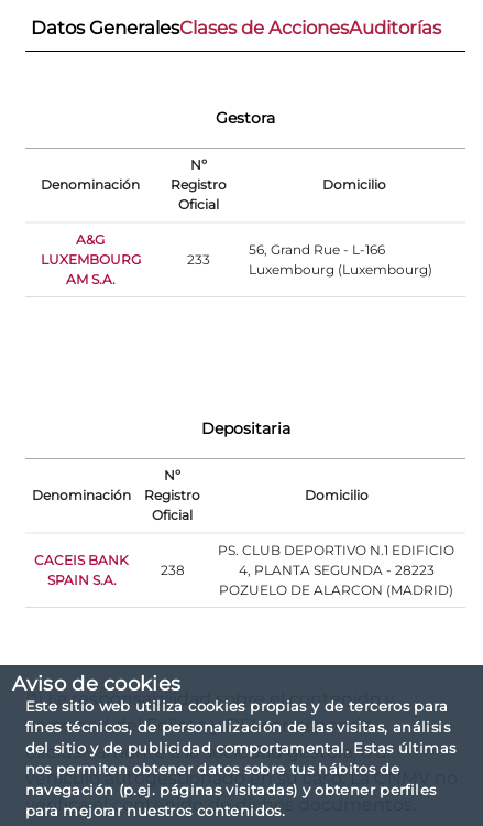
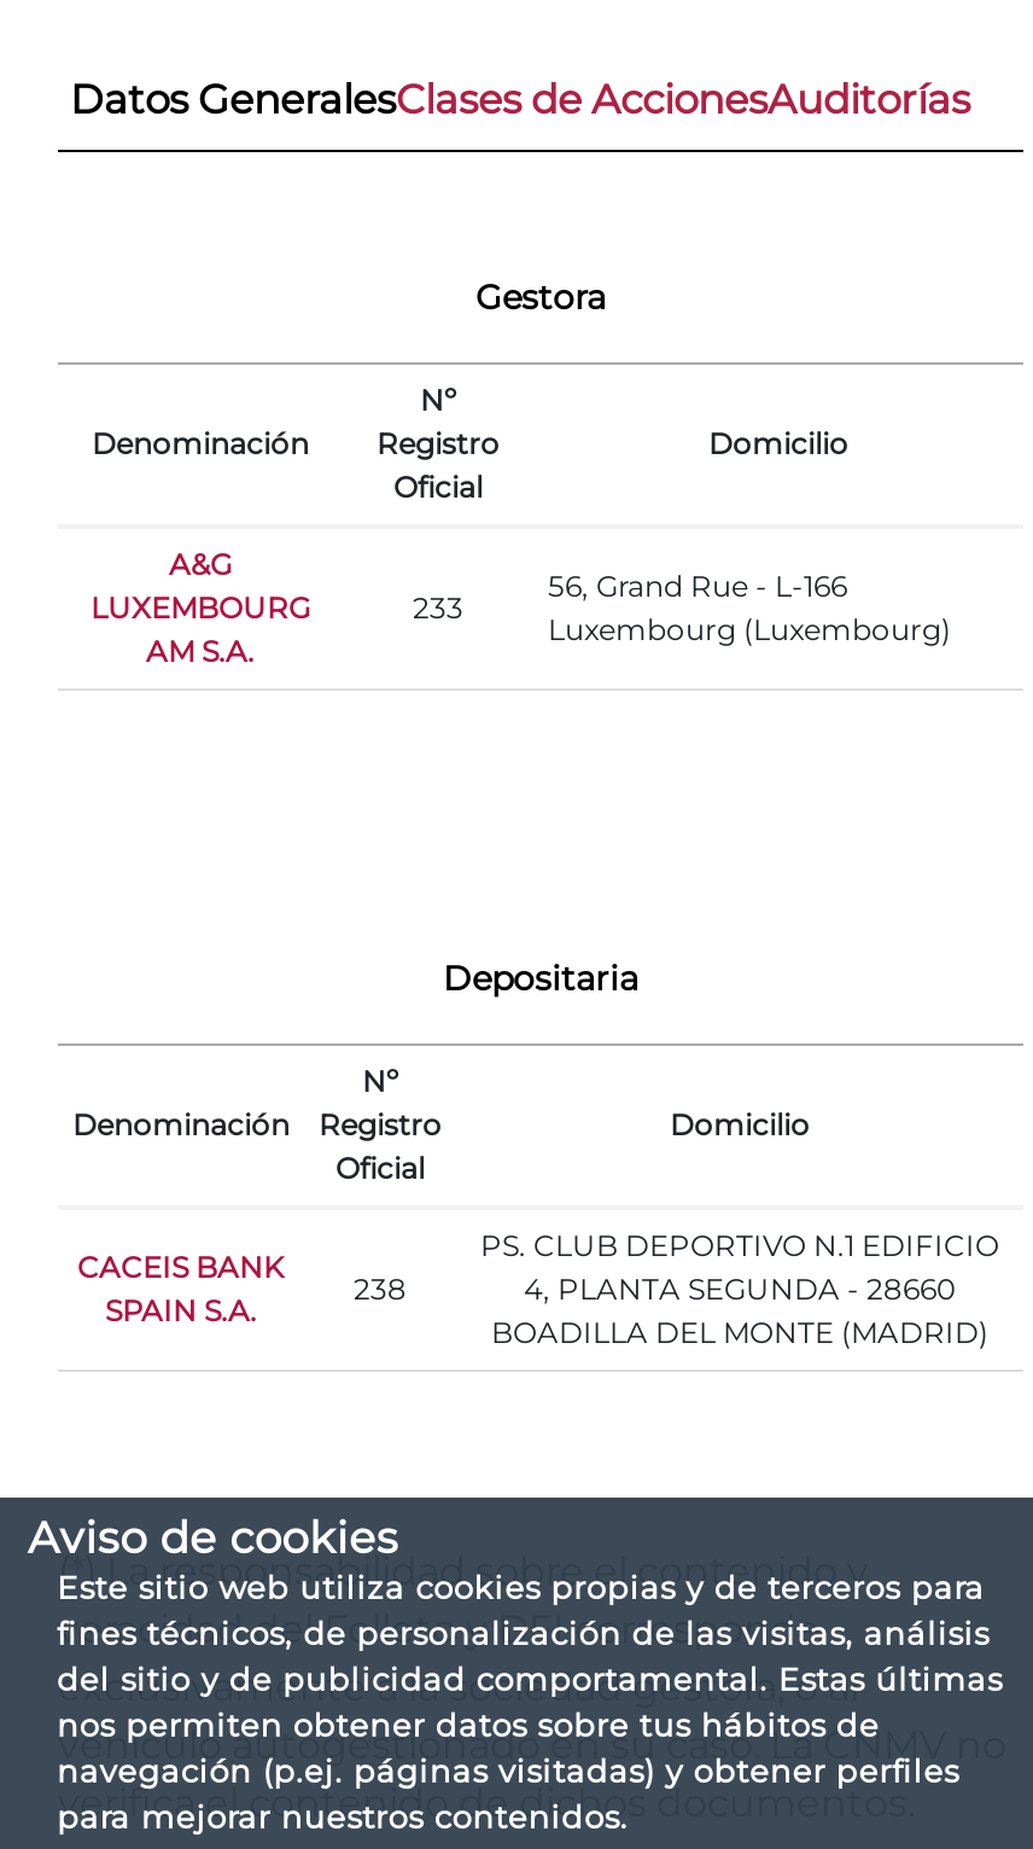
- 4, PLANTA SEGUNDA - 28223
+ 4, PLANTA SEGUNDA - 28660

- POZUELO DE ALARCON (MADRID)
+ BOADILLA DEL MONTE (MADRID)
